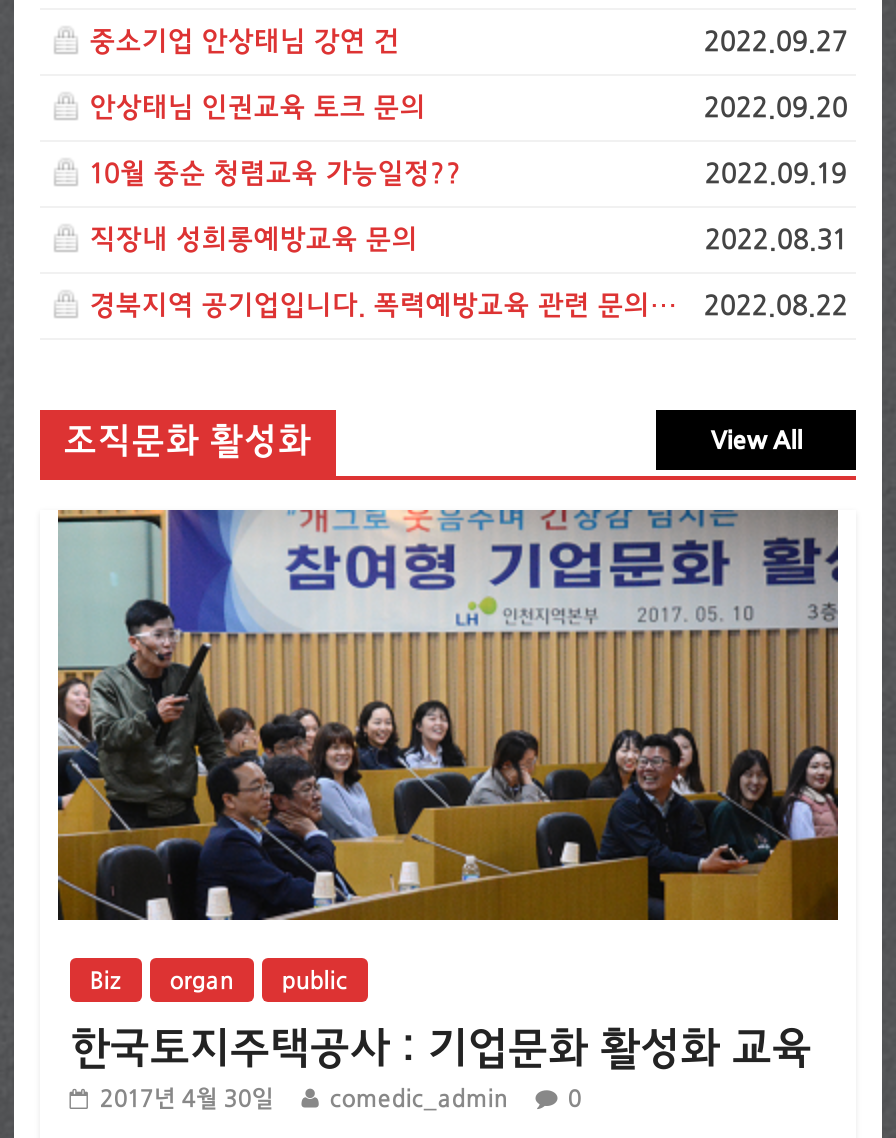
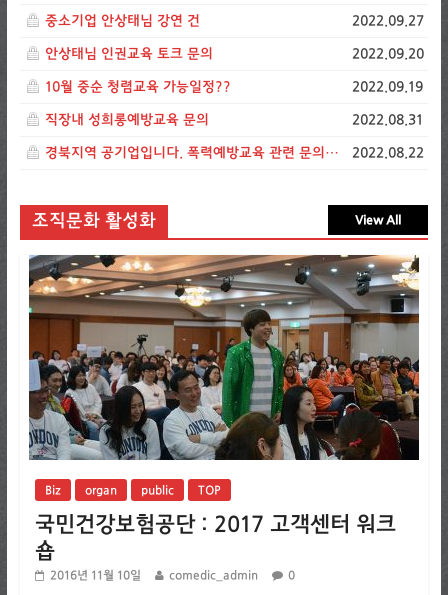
- [image]
+ [image]

- 한국토지주택공사 : 기업문화 활성화 교육
- 2017년 4월 30일
+ TOP
+ 국민건강보험공단 : 2017 고객센터 워크
+ 숍
+ 2016년 11월 10일
